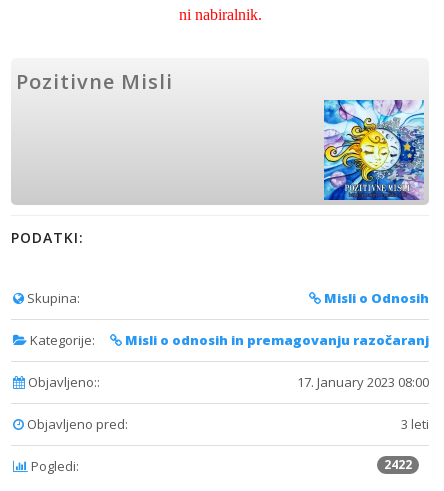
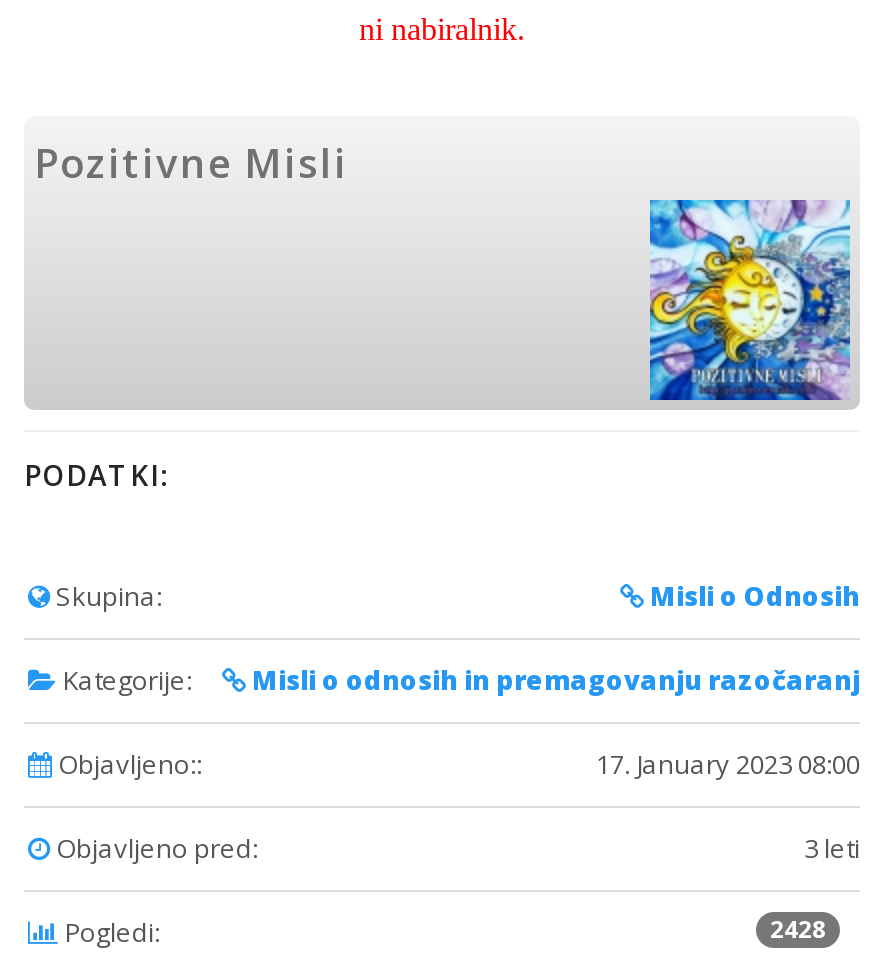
- 2422
+ 2428
